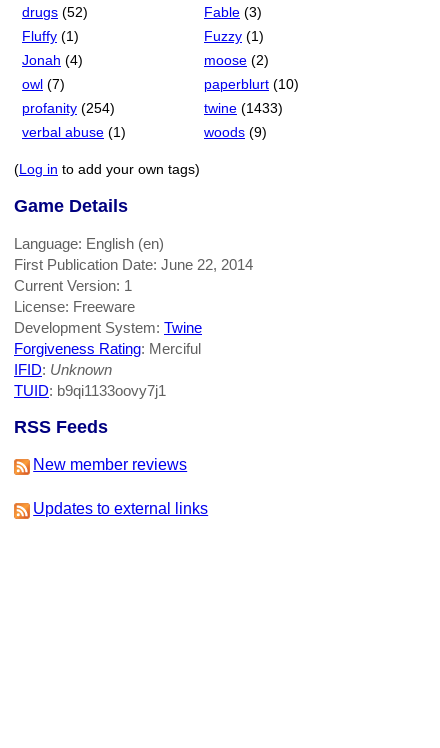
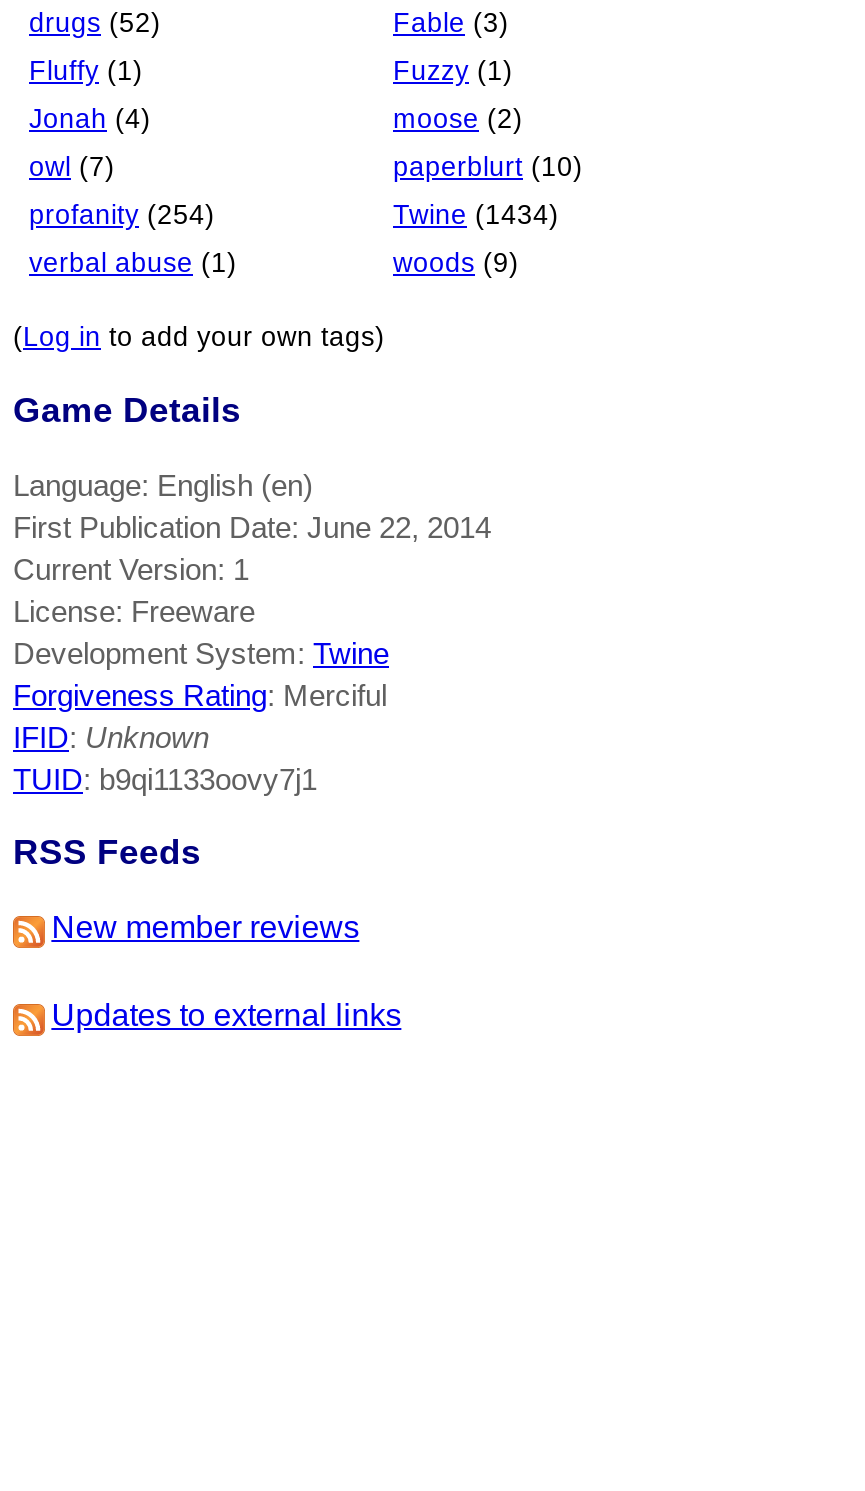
- twine (1433)
+ Twine (1434)
